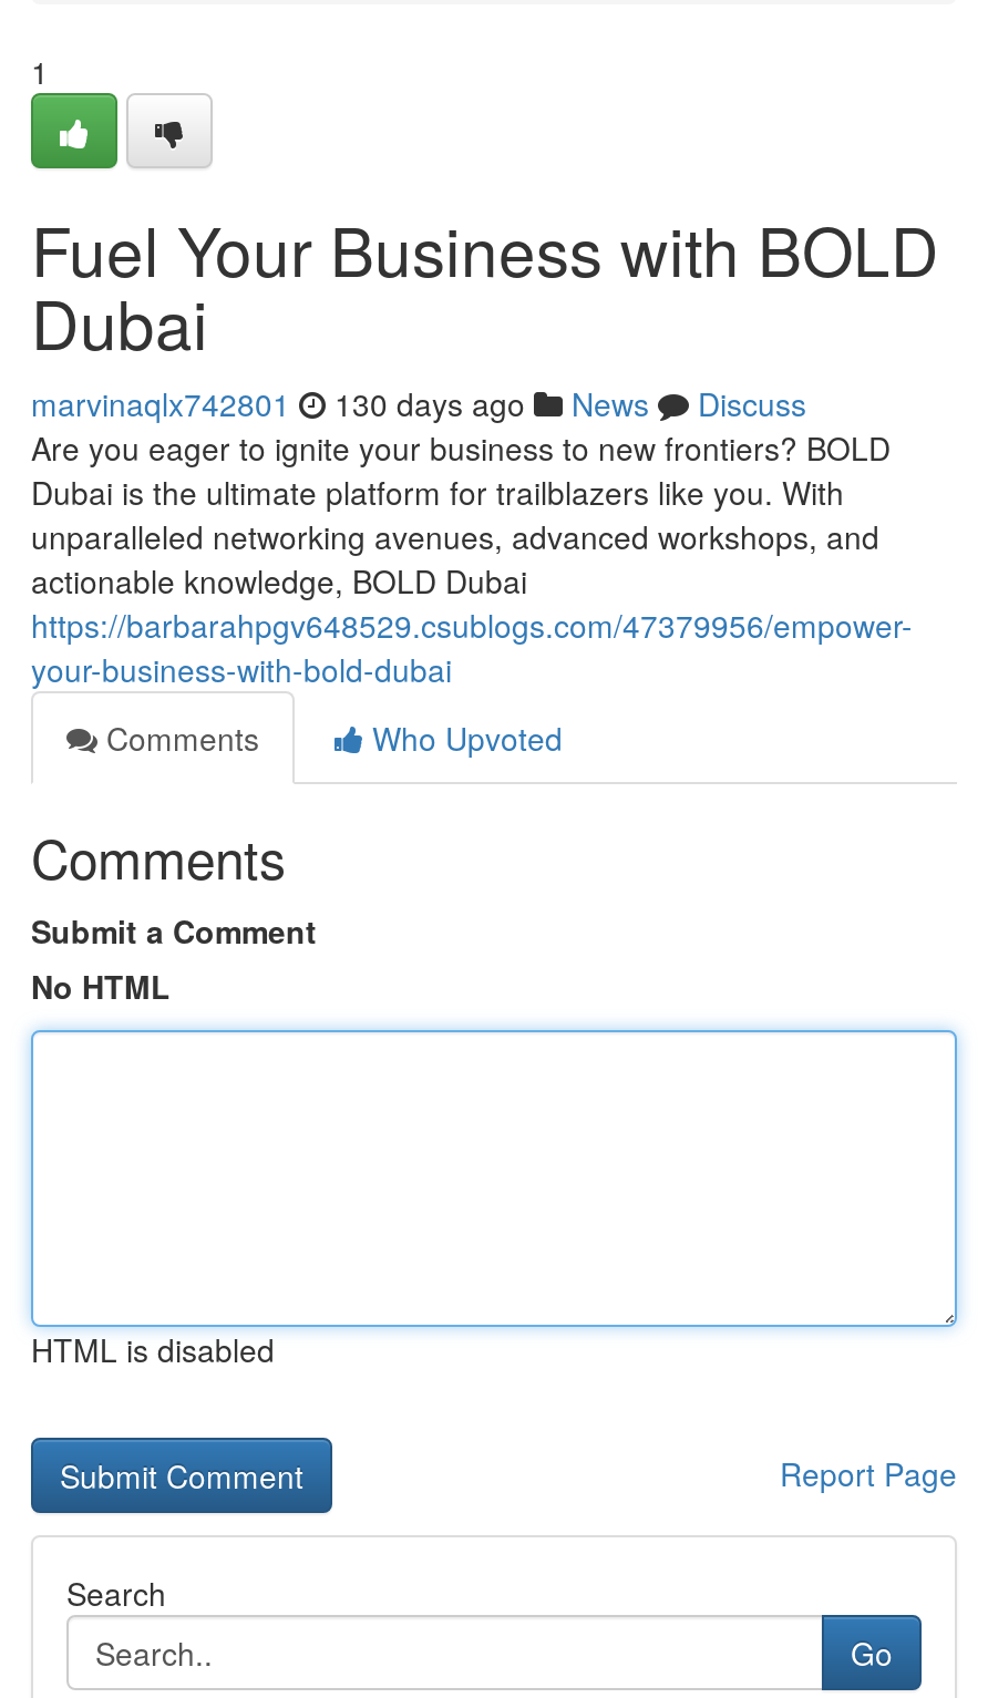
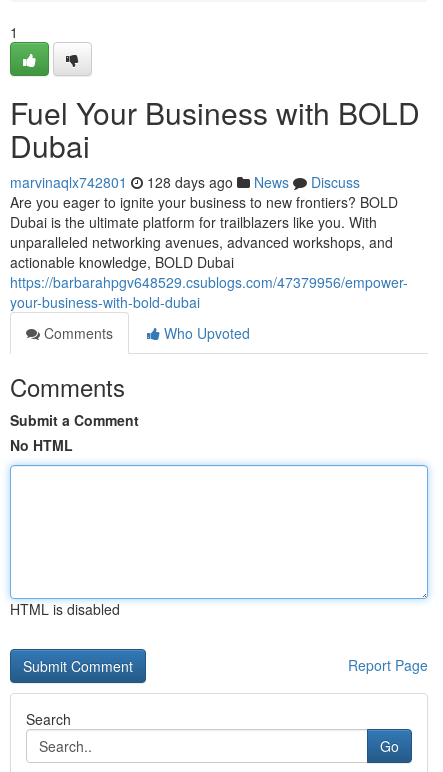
- marvinaqlx742801 130 days ago News Discuss
+ marvinaqlx742801 128 days ago News Discuss
